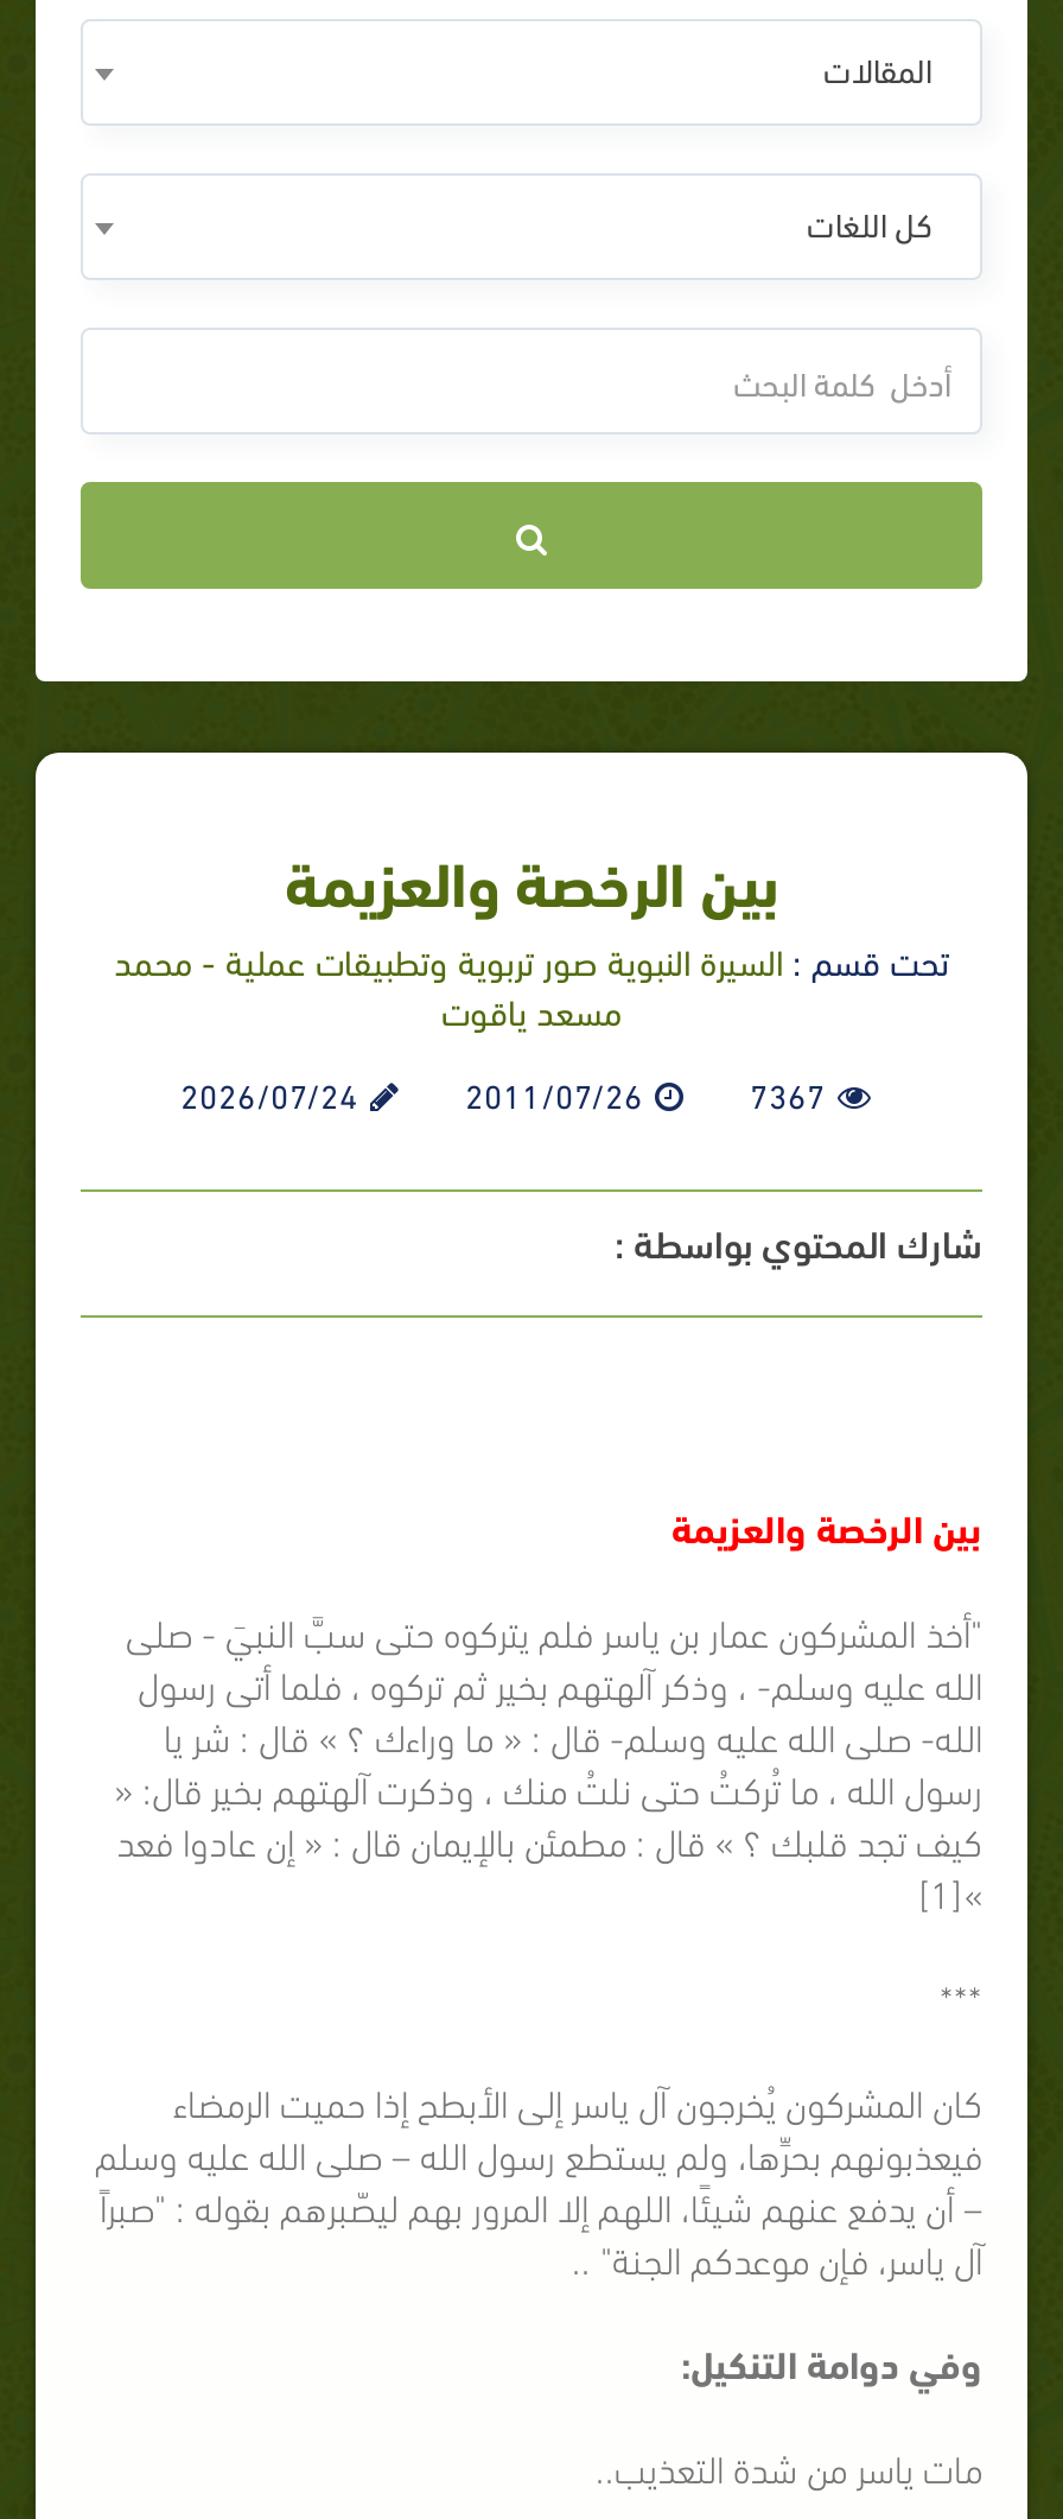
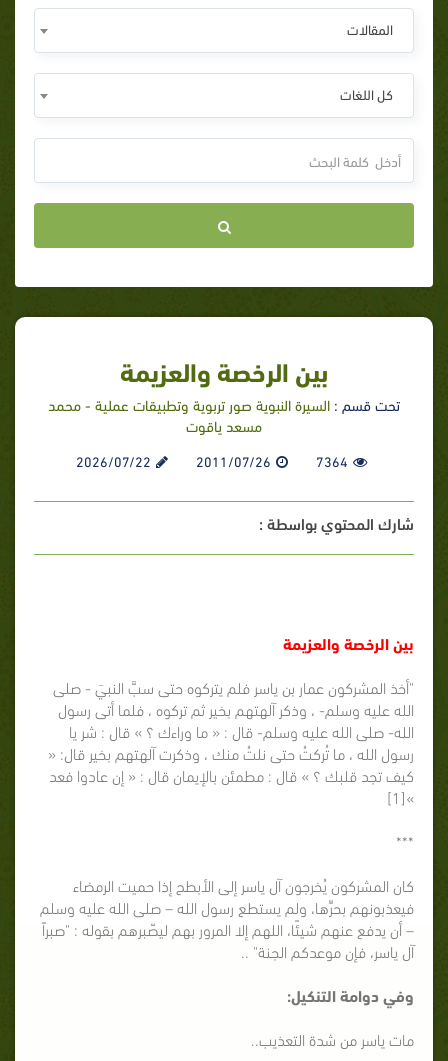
- 2026/07/24
+ 2026/07/22

- 7367
+ 7364
